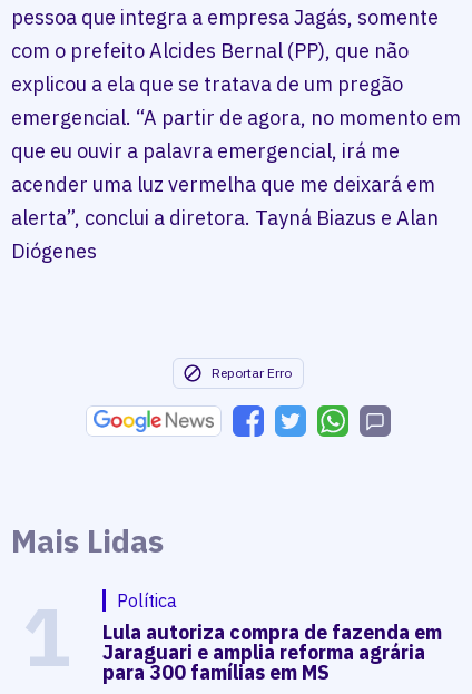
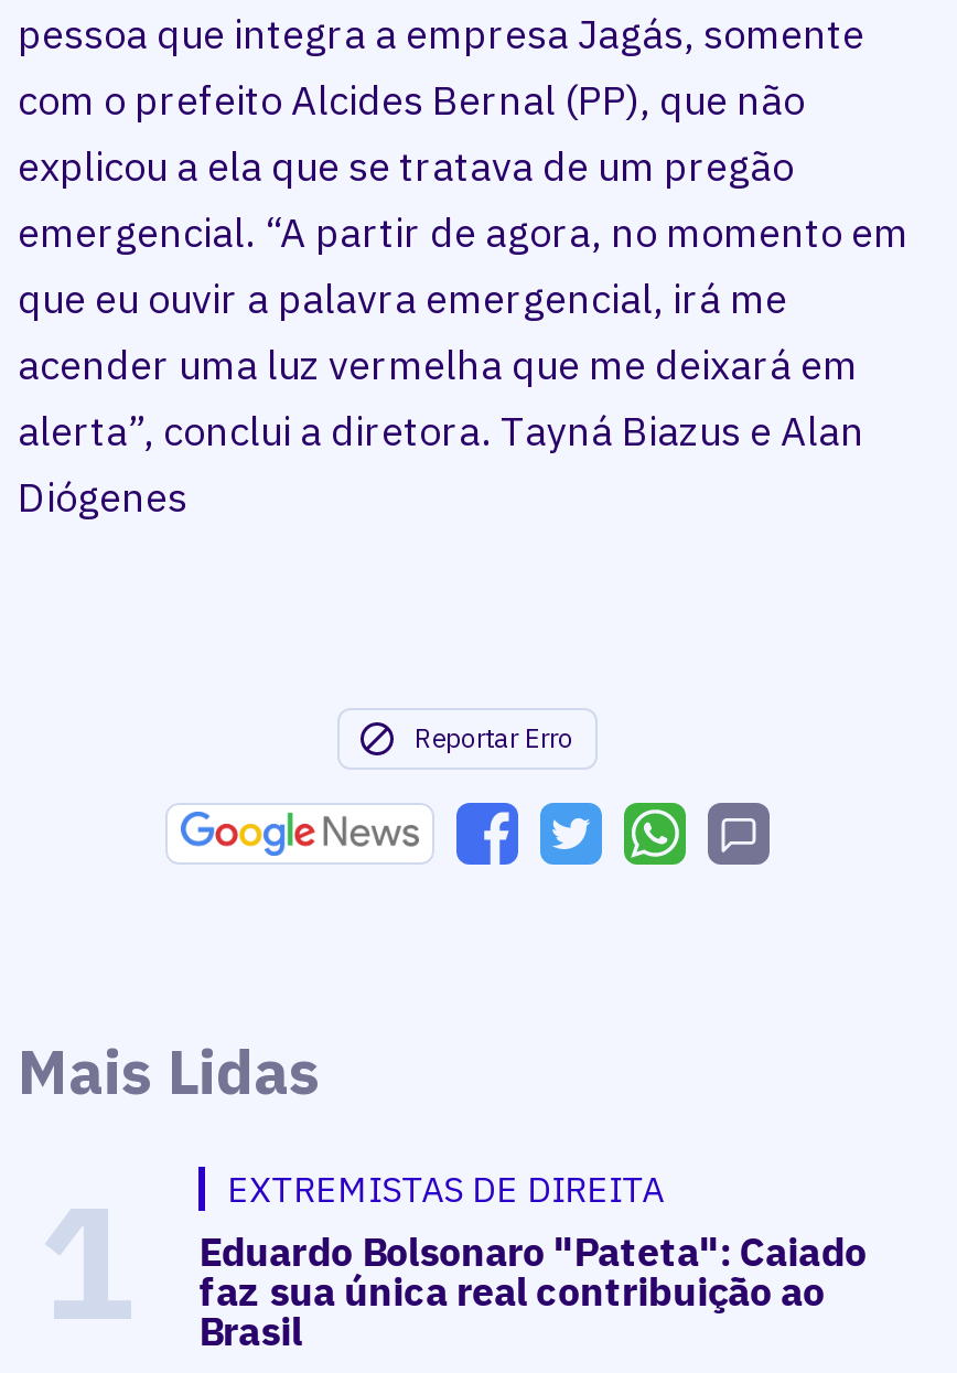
- Política
- Lula autoriza compra de fazenda em
- Jaraguari e amplia reforma agrária
- para 300 famílias em MS
+ EXTREMISTAS DE DIREITA
+ Eduardo Bolsonaro "Pateta": Caiado
+ faz sua única real contribuição ao
+ Brasil
